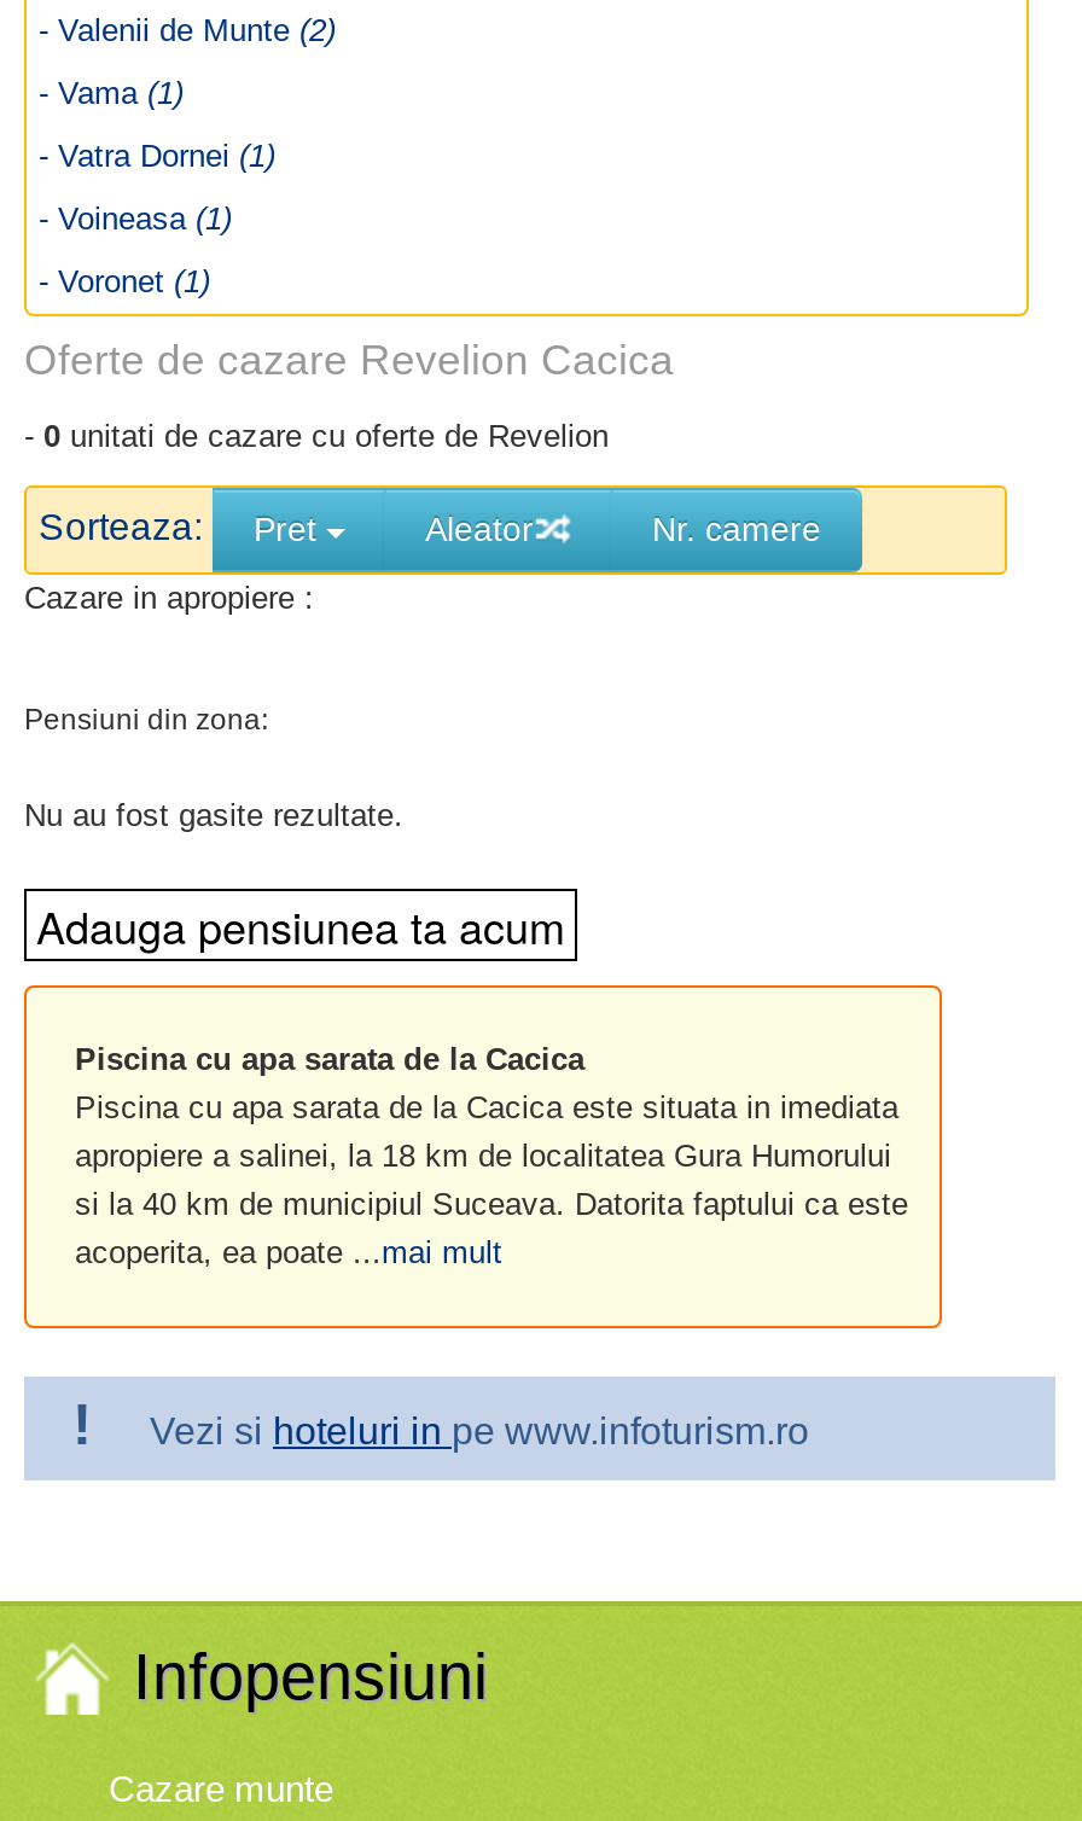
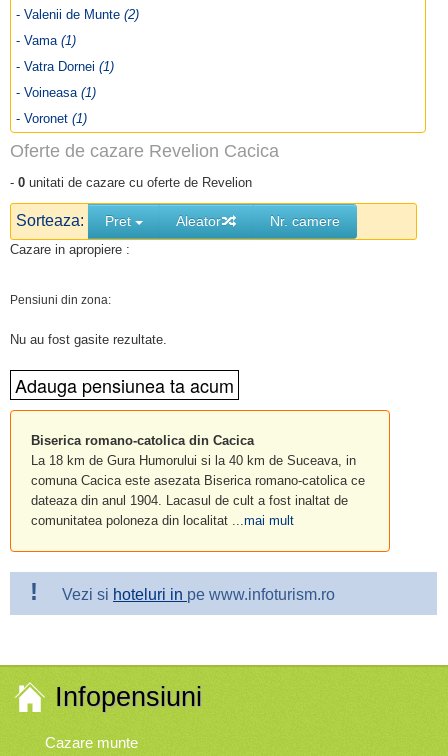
- Piscina cu apa sarata de la Cacica
- Piscina cu apa sarata de la Cacica este situata in imediata
- apropiere a salinei, la 18 km de localitatea Gura Humorului
- si la 40 km de municipiul Suceava. Datorita faptului ca este
- acoperita, ea poate ...mai mult
+ Biserica romano-catolica din Cacica
+ La 18 km de Gura Humorului si la 40 km de Suceava, in
+ comuna Cacica este asezata Biserica romano-catolica ce
+ dateaza din anul 1904. Lacasul de cult a fost inaltat de
+ comunitatea poloneza din localitat ...mai mult
